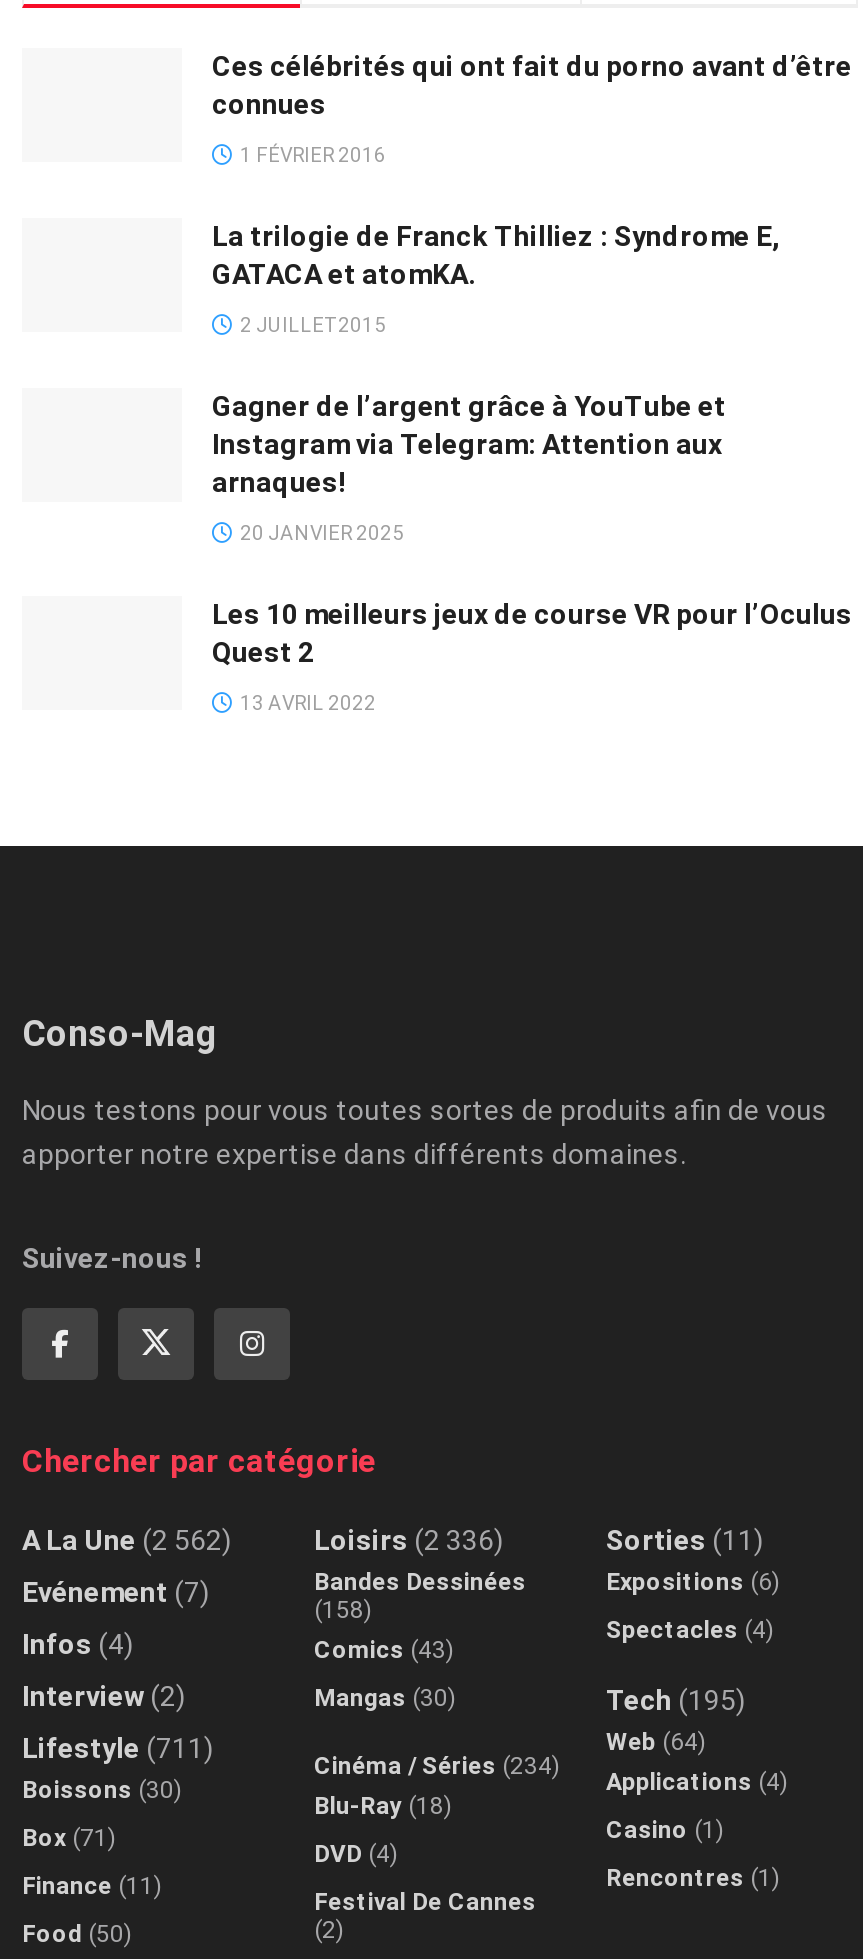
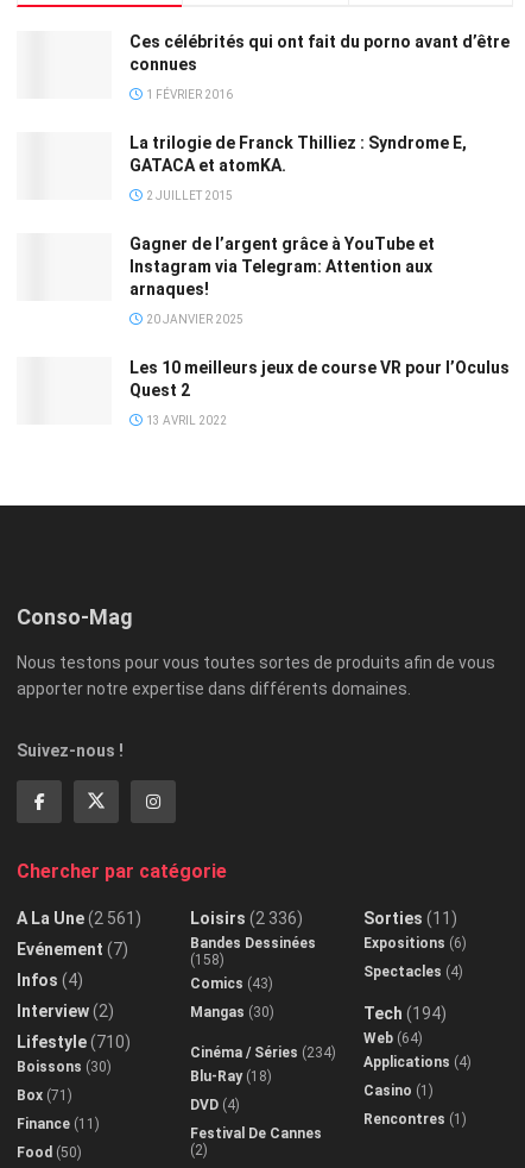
- A La Une (2 562)
+ A La Une (2 561)

- Tech (195)
+ Tech (194)

- Lifestyle (711)
+ Lifestyle (710)
